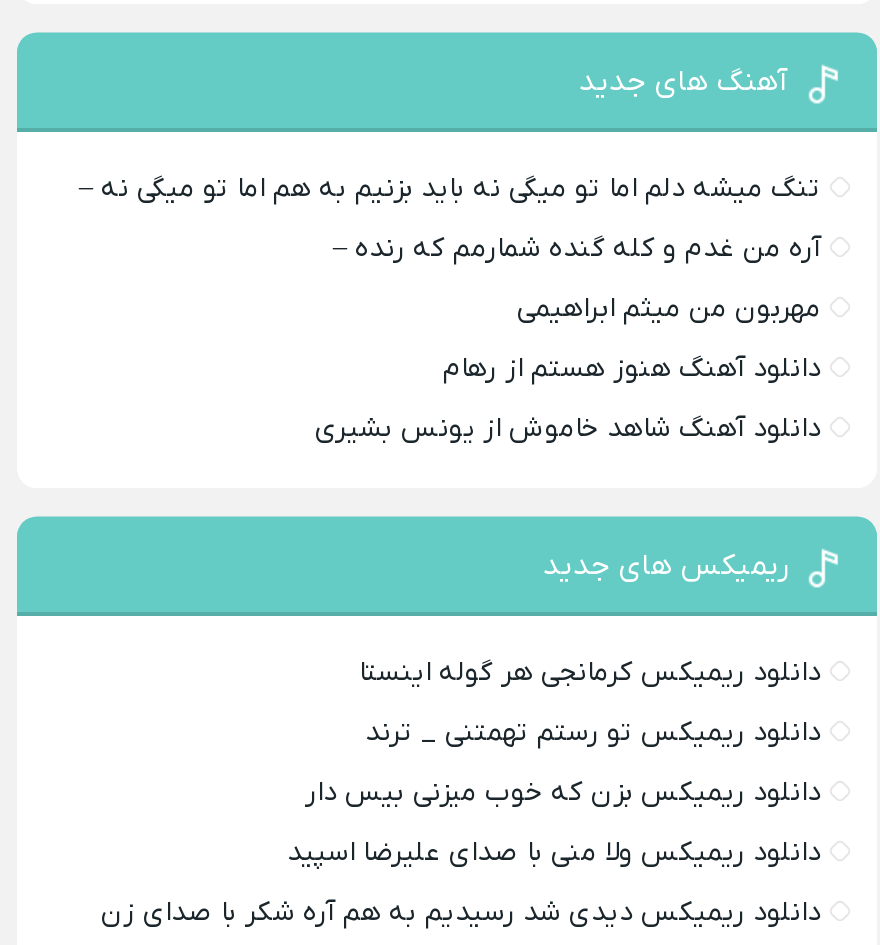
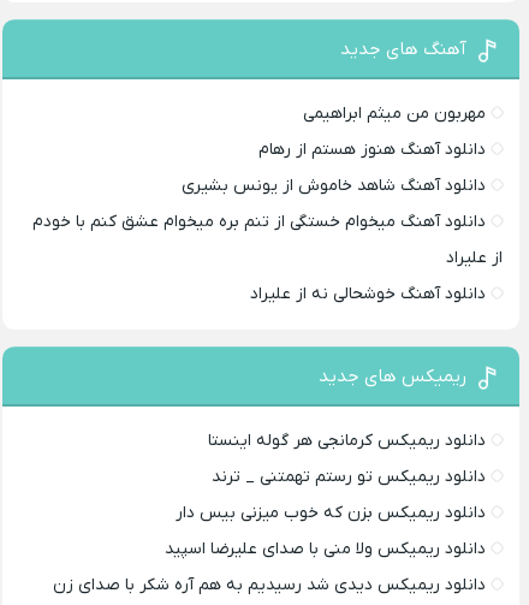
- تنگ میشه دلم اما تو میگی نه باید بزنیم به هم اما تو میگی نه –
- آره من غدم و کله گنده شمارمم که رنده –

moved up: مهربون من میثم ابراهیمی | دانلود آهنگ هنوز هستم از رهام | دانلود آهنگ شاهد خاموش از یونس بشیری

+ دانلود آهنگ میخوام خستگی از تنم بره میخوام عشق کنم با خودم
+ از علیراد
+ دانلود آهنگ خوشحالی نه از علیراد
